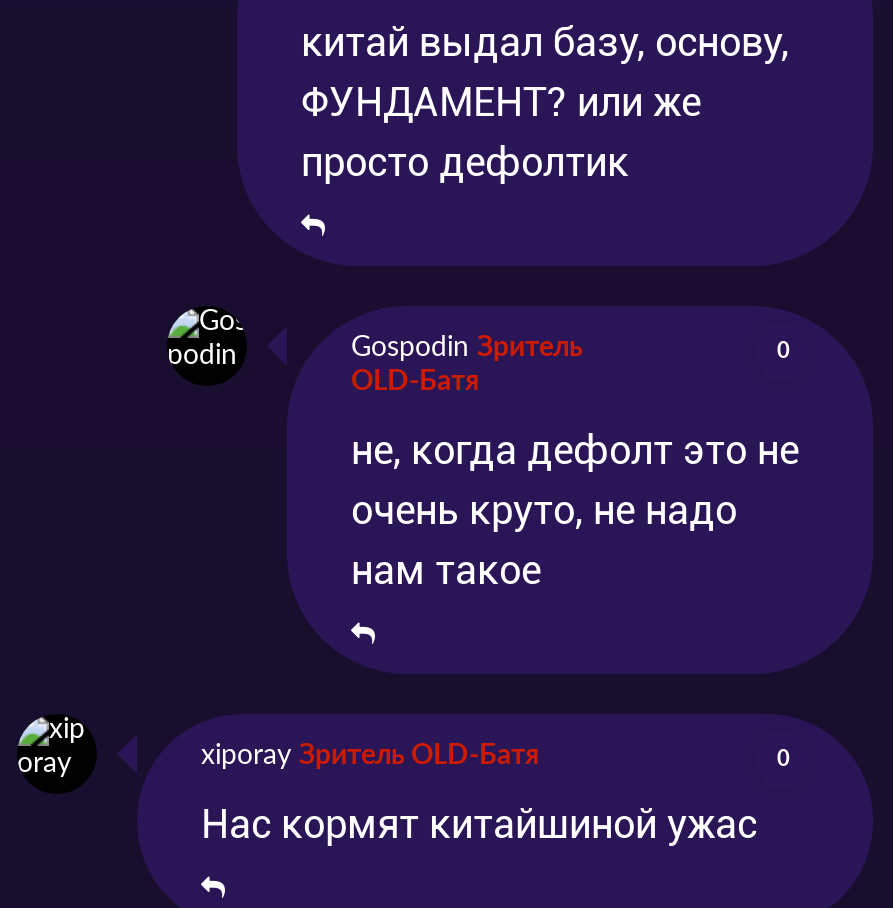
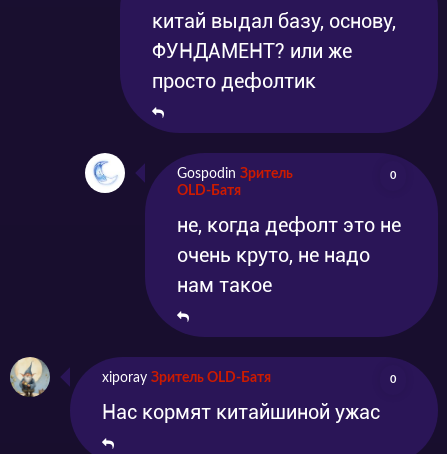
- [image]
+ [image]

- [image]
+ [image]
